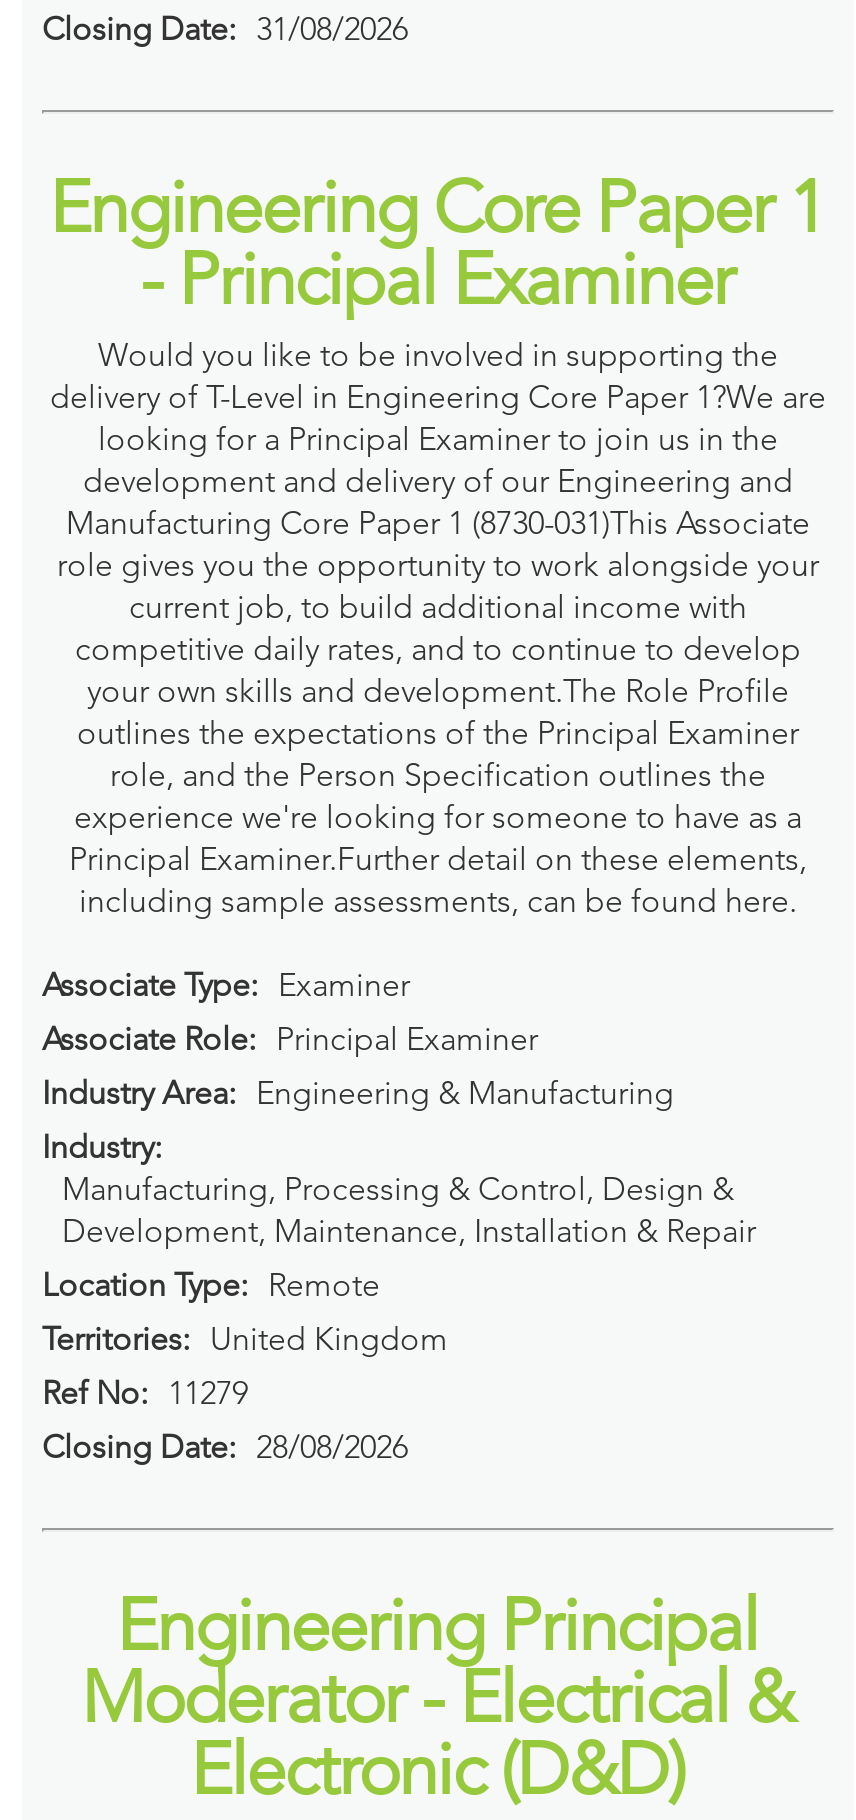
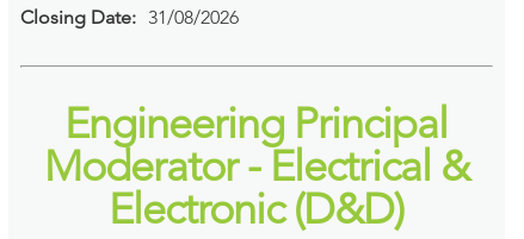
- Engineering Core Paper 1
- - Principal Examiner
- Would you like to be involved in supporting the
- delivery of T-Level in Engineering Core Paper 1?We are
- looking for a Principal Examiner to join us in the
- development and delivery of our Engineering and
- Manufacturing Core Paper 1 (8730-031)This Associate
- role gives you the opportunity to work alongside your
- current job, to build additional income with
- competitive daily rates, and to continue to develop
- your own skills and development.The Role Profile
- outlines the expectations of the Principal Examiner
- role, and the Person Specification outlines the
- experience we're looking for someone to have as a
- Principal Examiner.Further detail on these elements,
- including sample assessments, can be found here.
- Associate Type: Examiner
- Associate Role: Principal Examiner
- Industry Area: Engineering & Manufacturing
- Industry:
- Manufacturing, Processing & Control, Design &
- Development, Maintenance, Installation & Repair
- Location Type: Remote
- Territories: United Kingdom
- Ref No: 11279
- Closing Date: 28/08/2026
